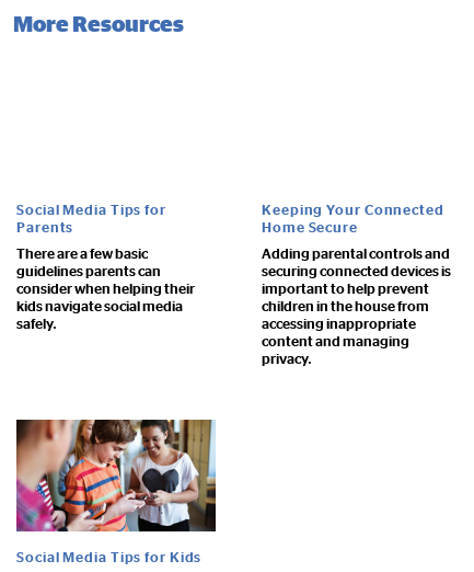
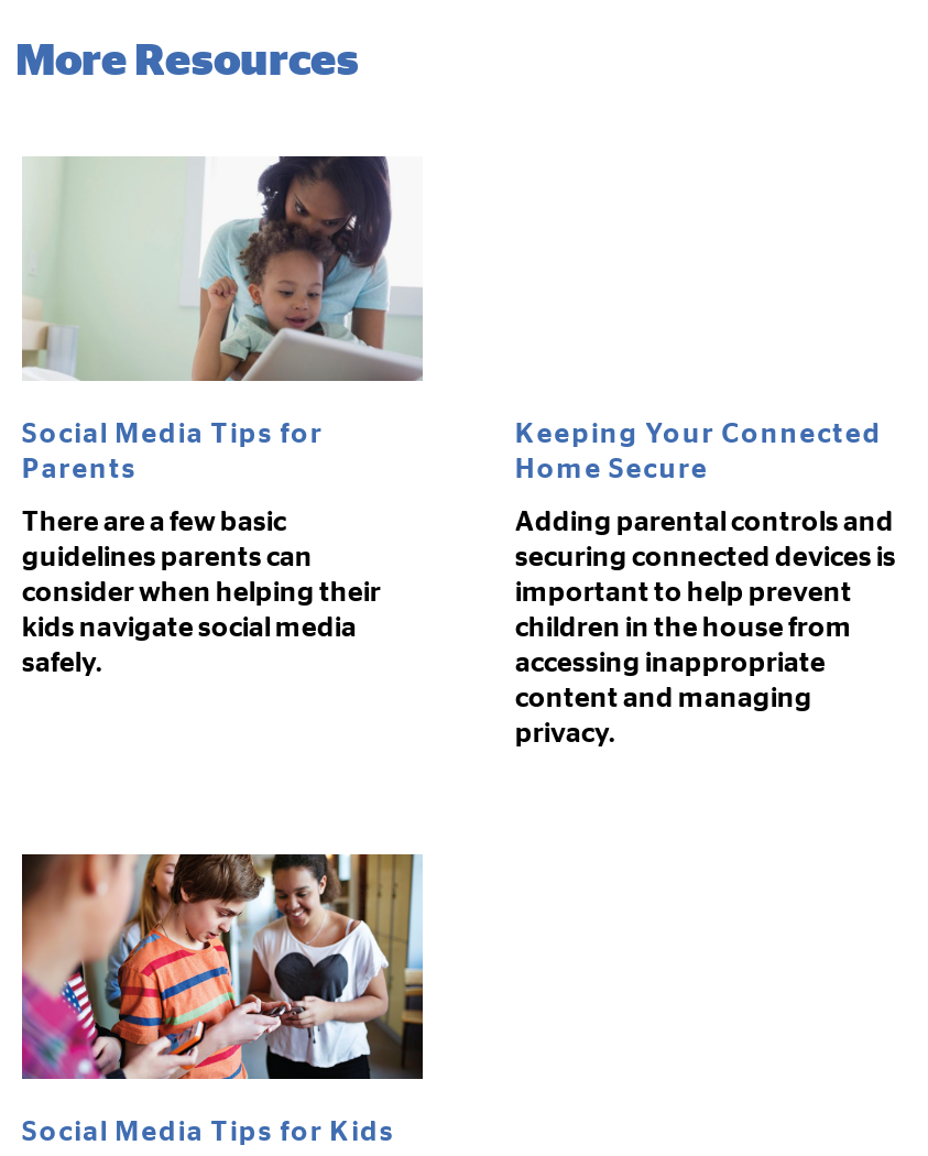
+ [image]
